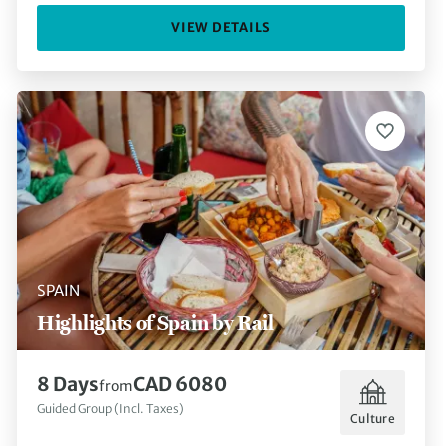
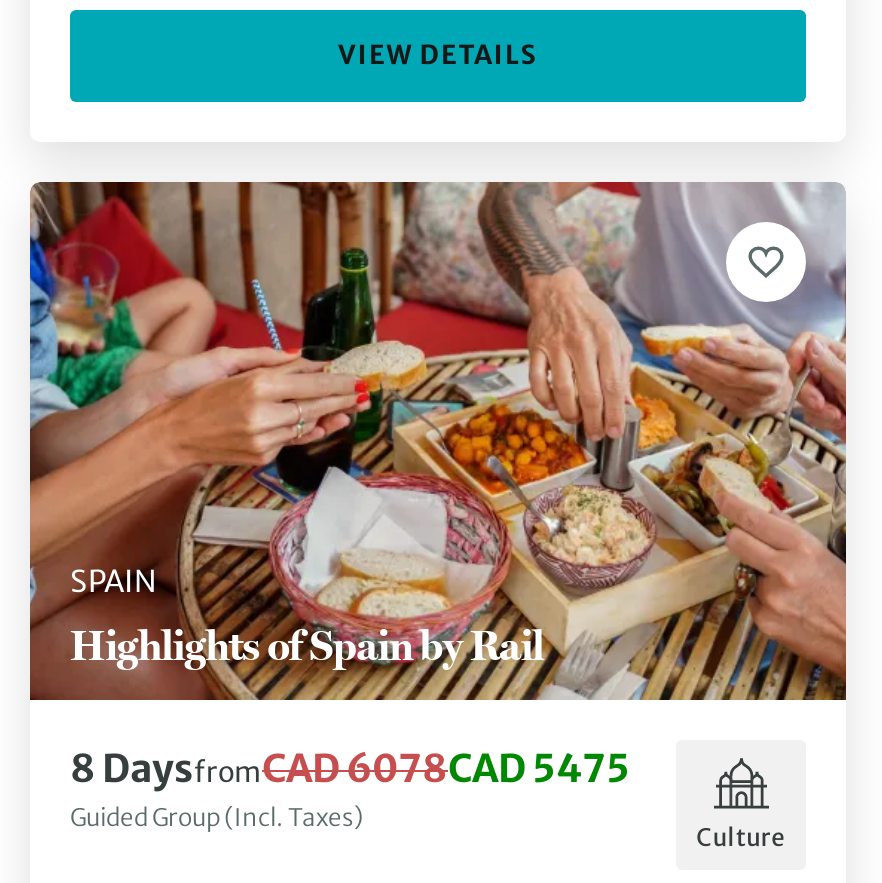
- 8 DaysfromCAD 6080
+ 8 DaysfromCAD 6078CAD 5475
